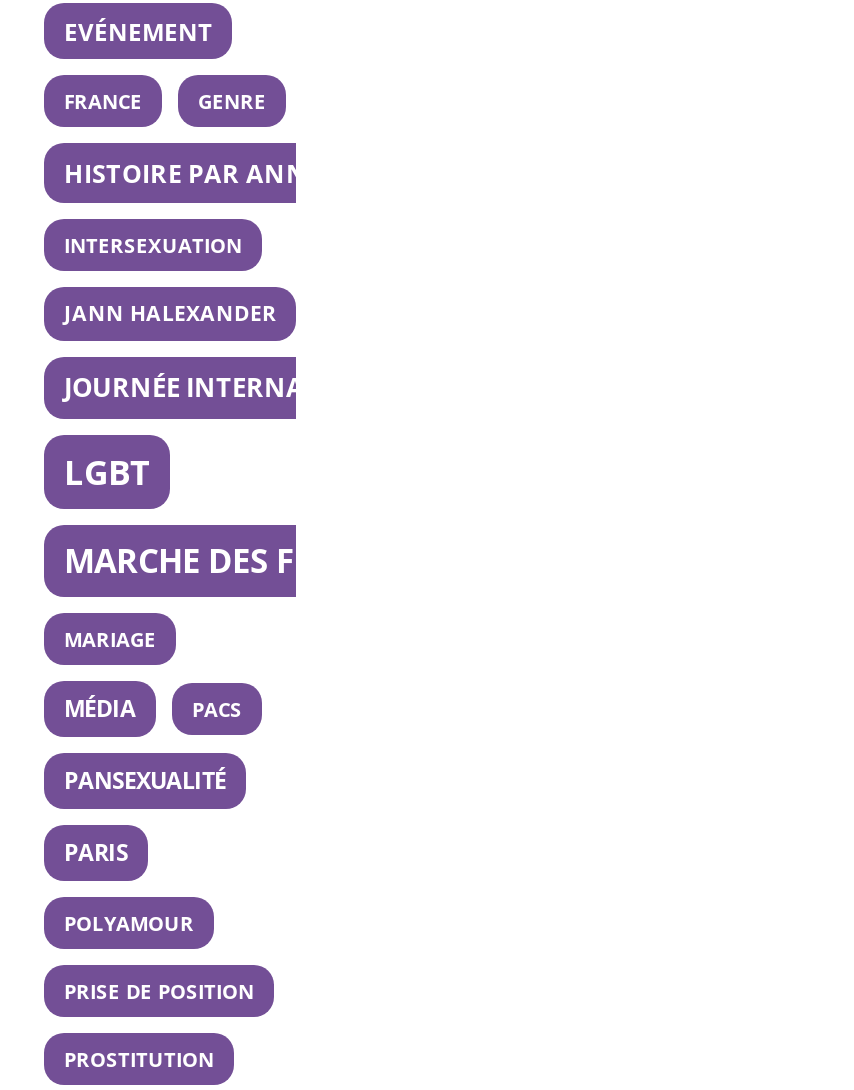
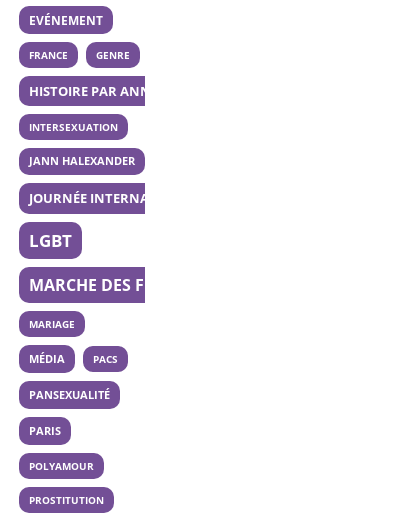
- PRISE DE POSITION
